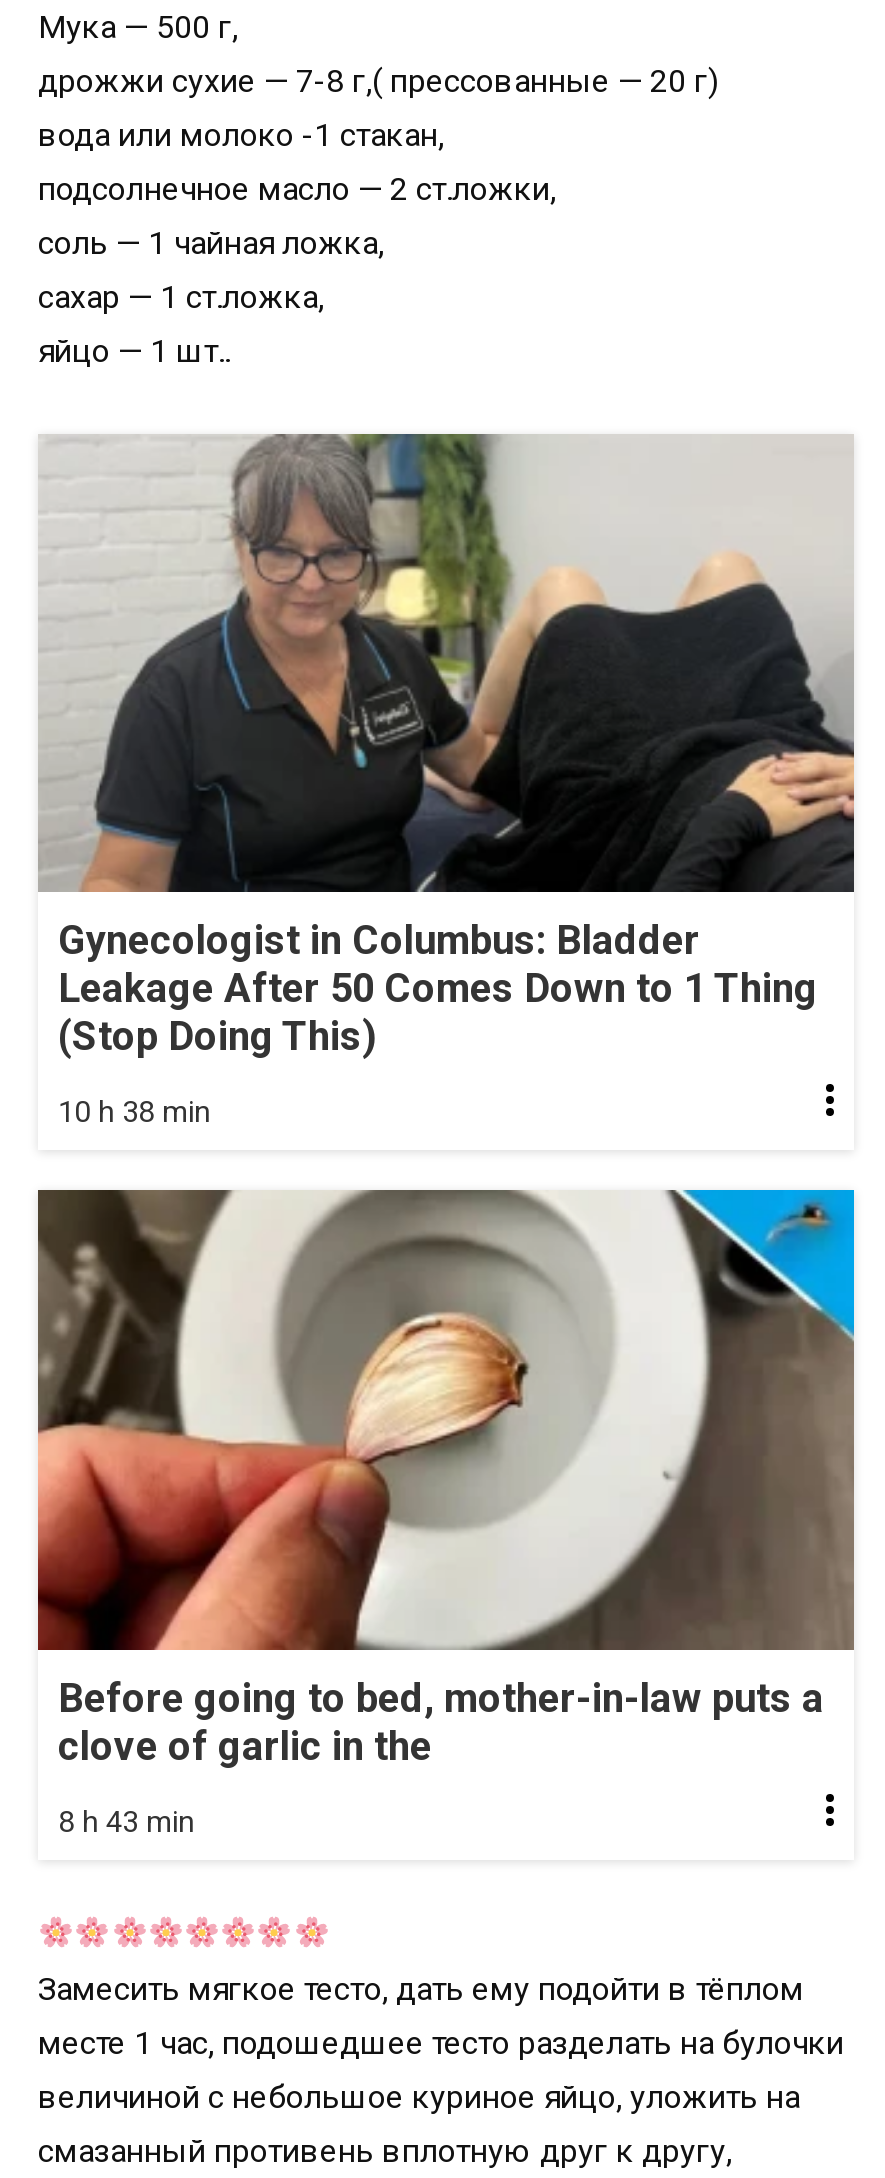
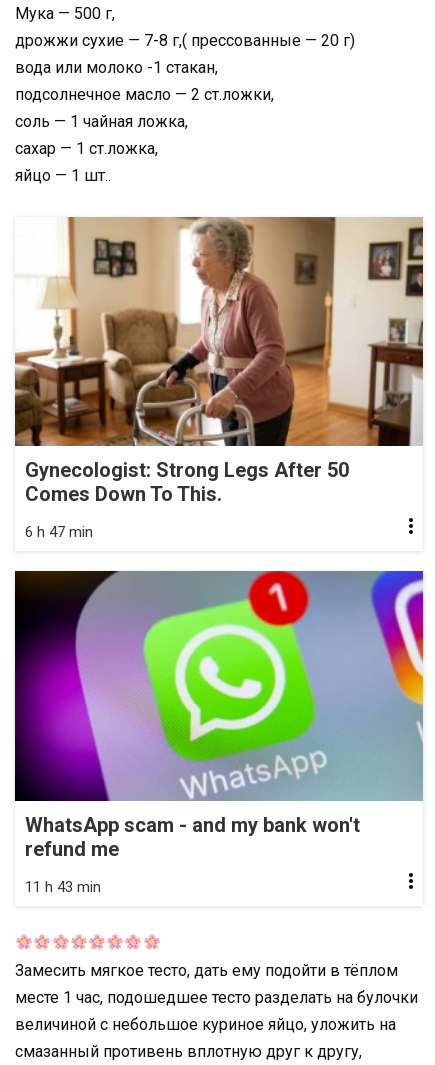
- [image]
- Gynecologist in Columbus: Bladder
- Leakage After 50 Comes Down to 1 Thing
- (Stop Doing This)
+ [image]
+ Gynecologist: Strong Legs After 50
+ Comes Down To This.

- 10 h 38 min
+ 6 h 47 min

- [image]
- Before going to bed, mother-in-law puts a
- clove of garlic in the
+ [image]
+ WhatsApp scam - and my bank won't
+ refund me

- 8 h 43 min
+ 11 h 43 min
